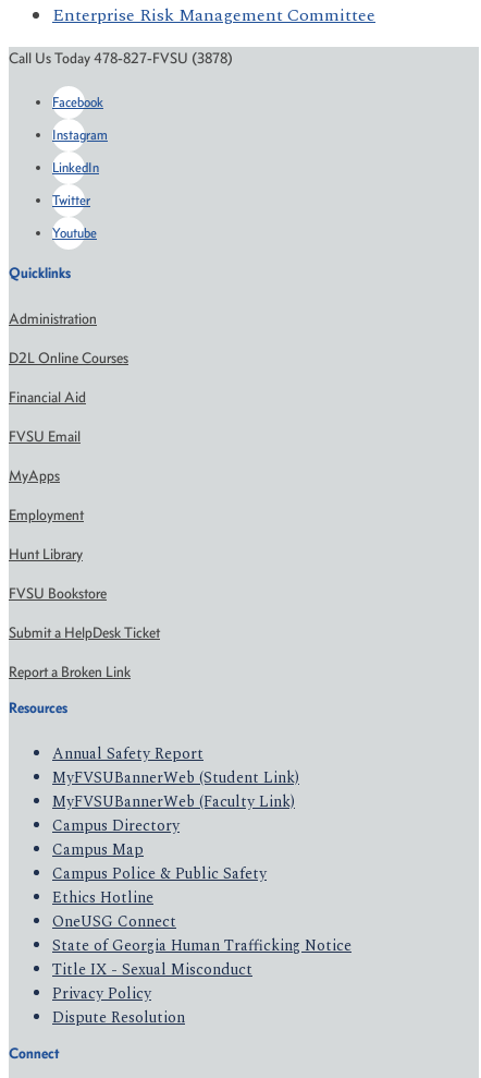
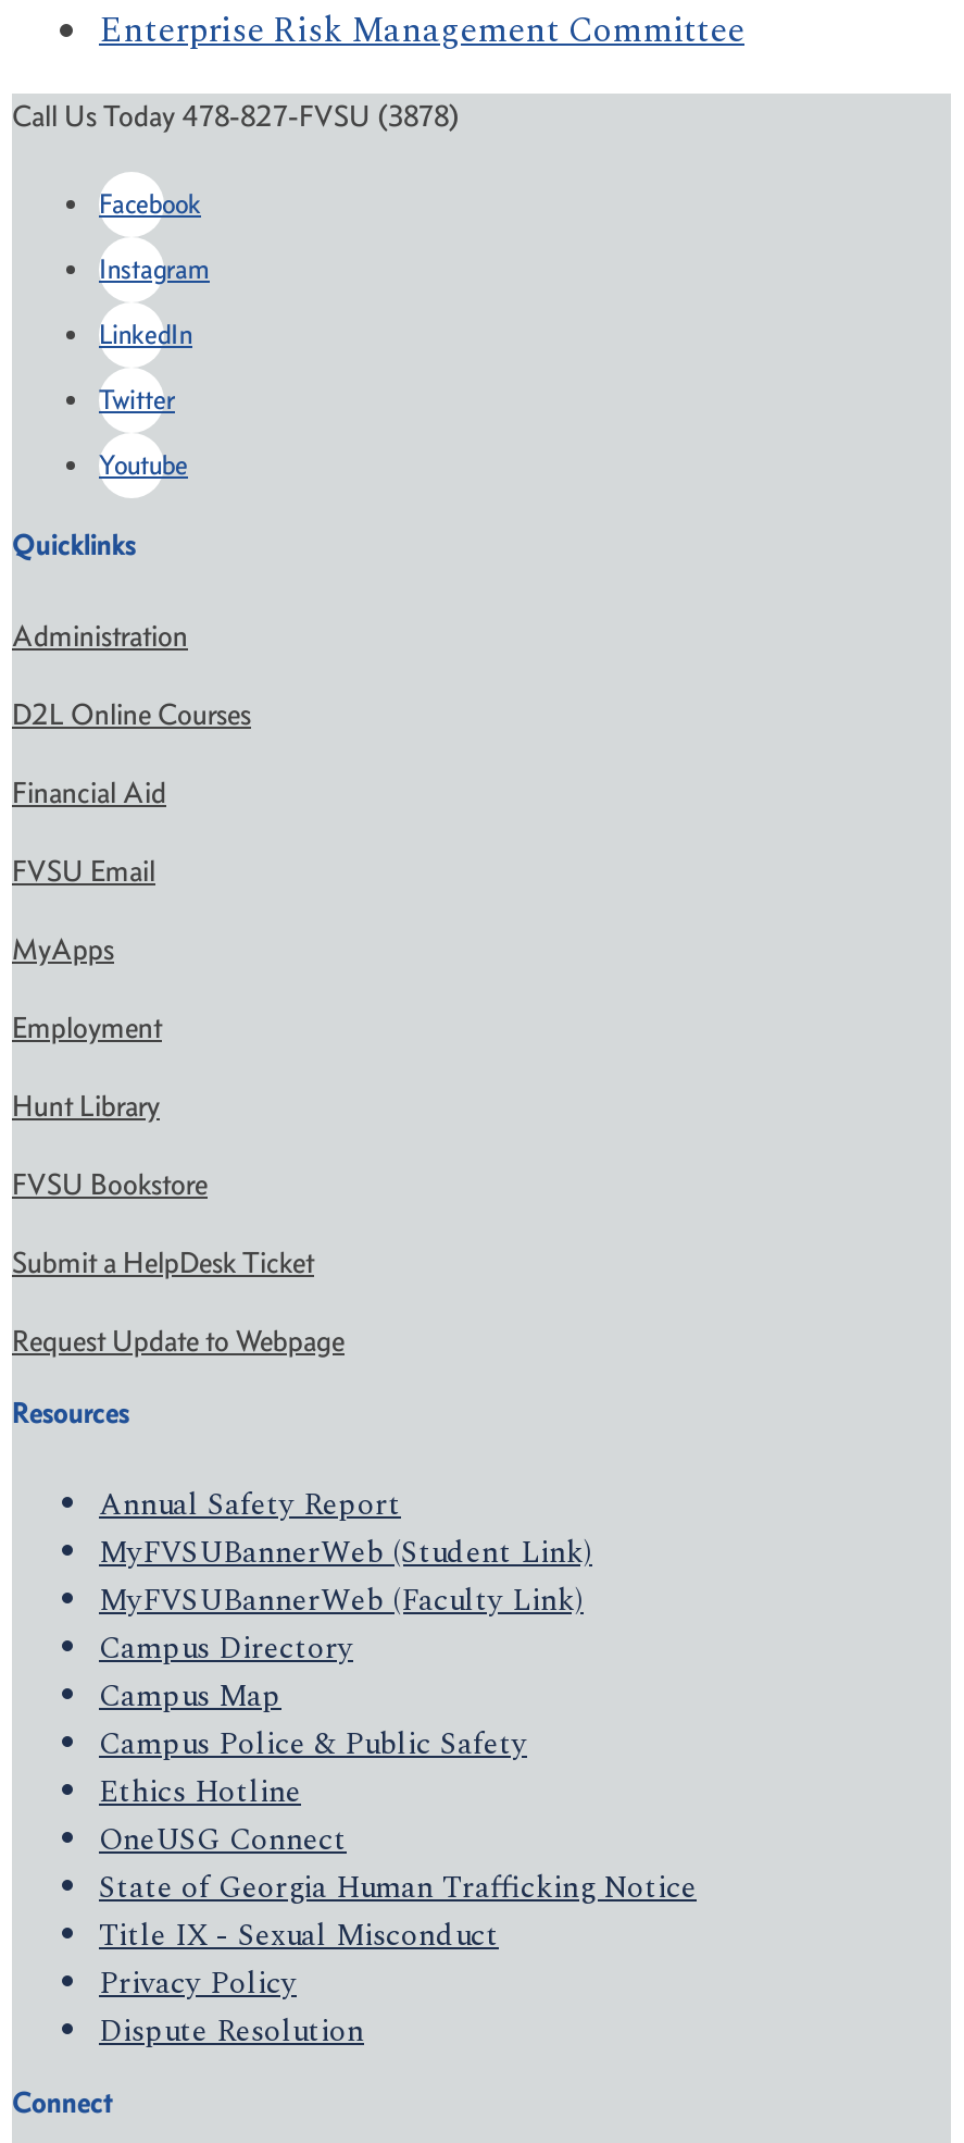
- Report a Broken Link
+ Request Update to Webpage
